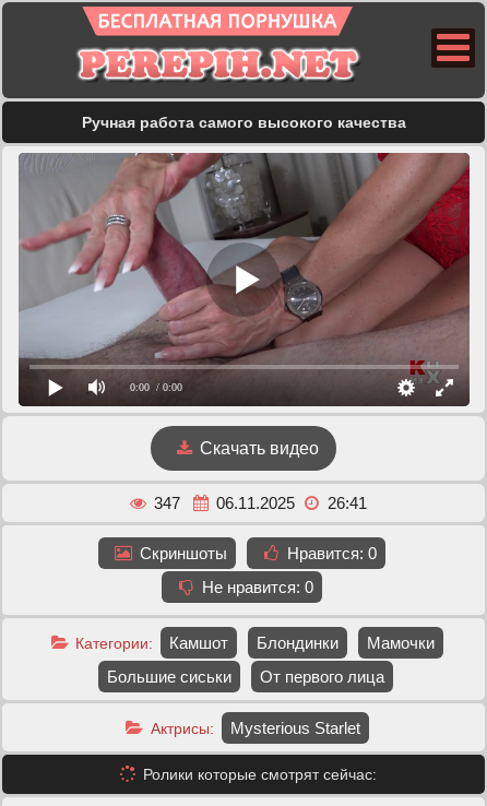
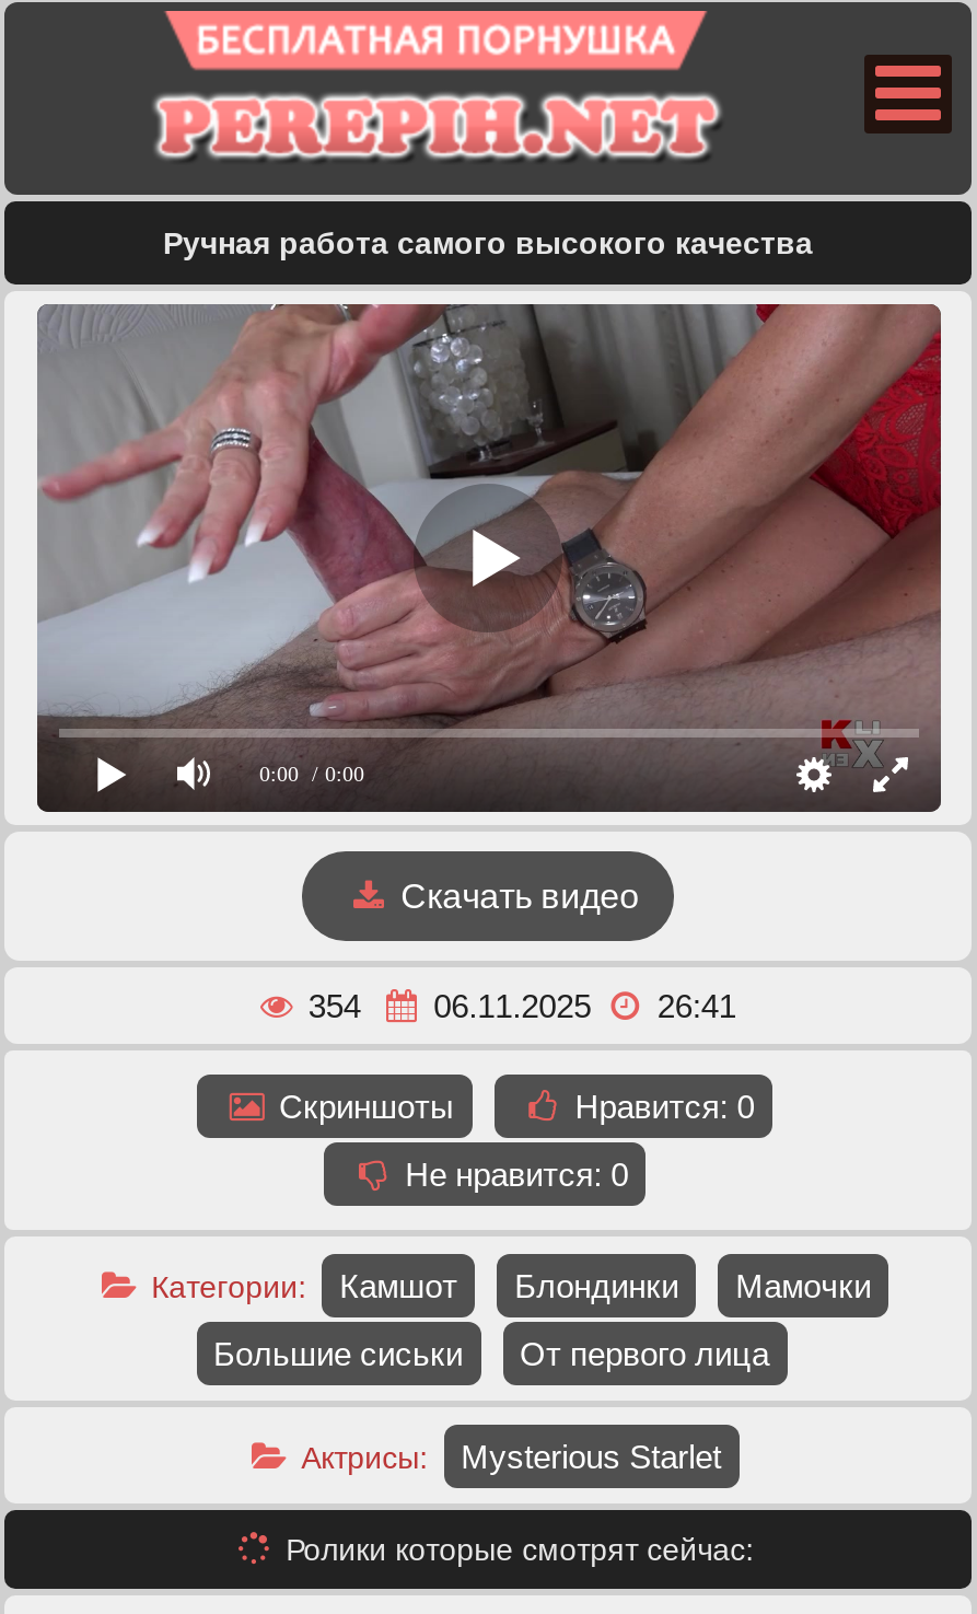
- 347 06.11.2025 26:41
+ 354 06.11.2025 26:41
